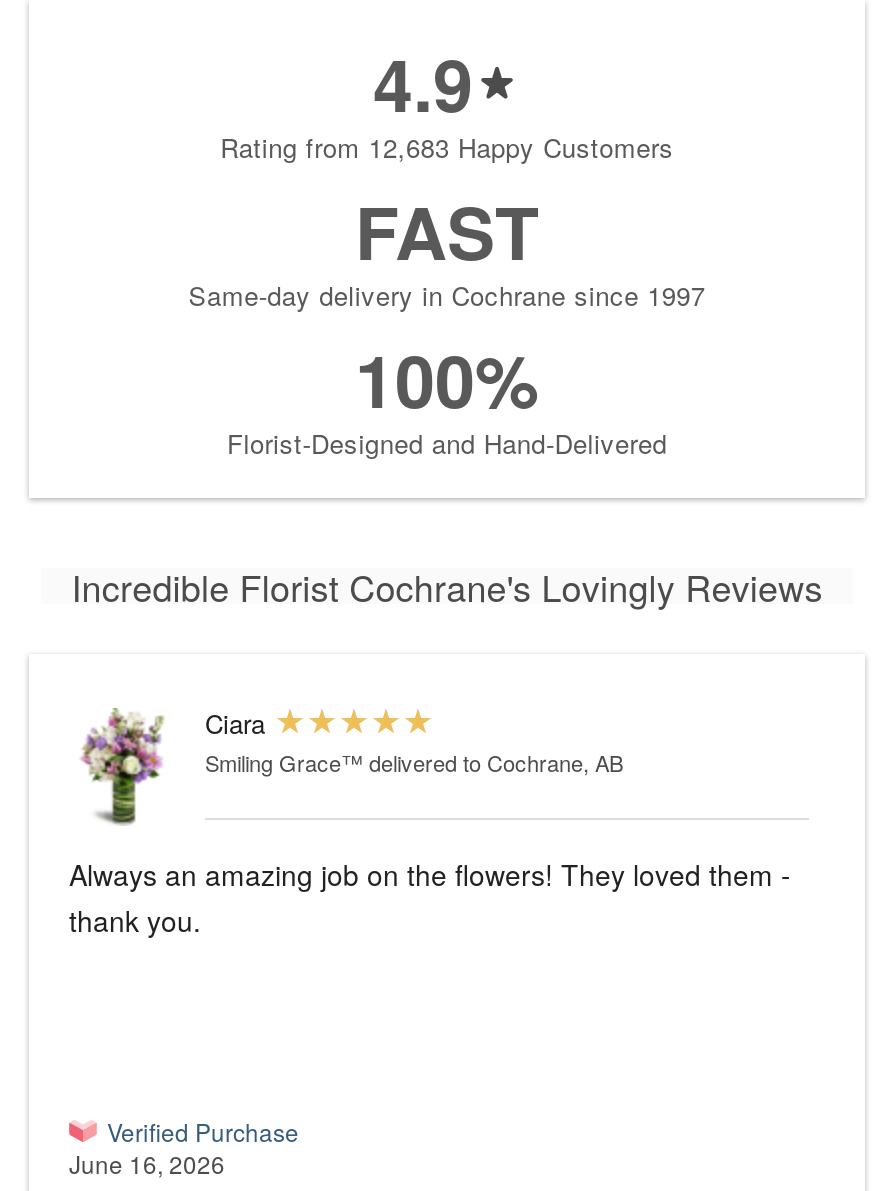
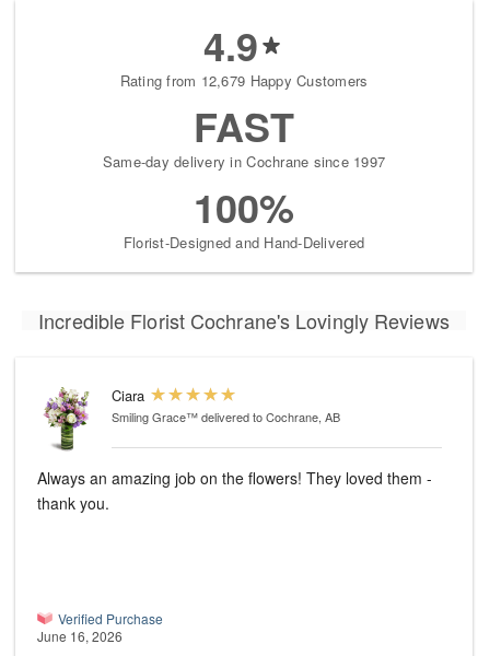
- Rating from 12,683 Happy Customers
+ Rating from 12,679 Happy Customers
